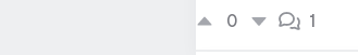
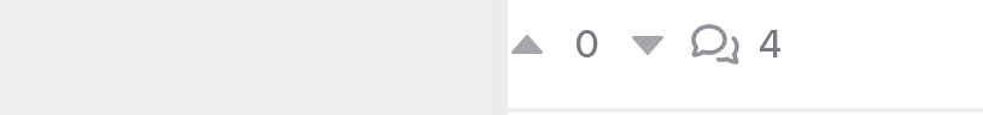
- 1
+ 4
